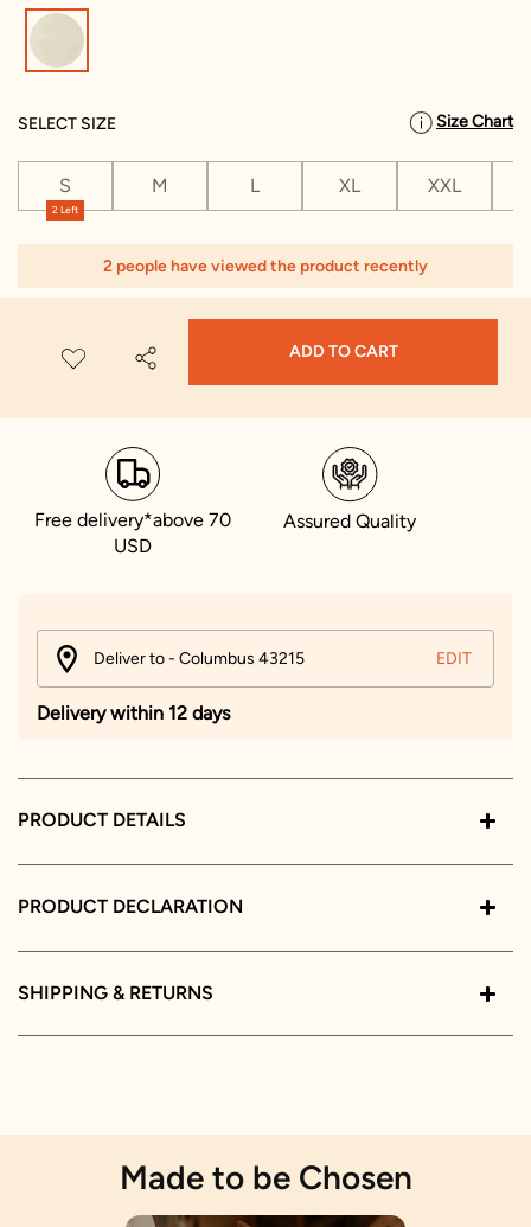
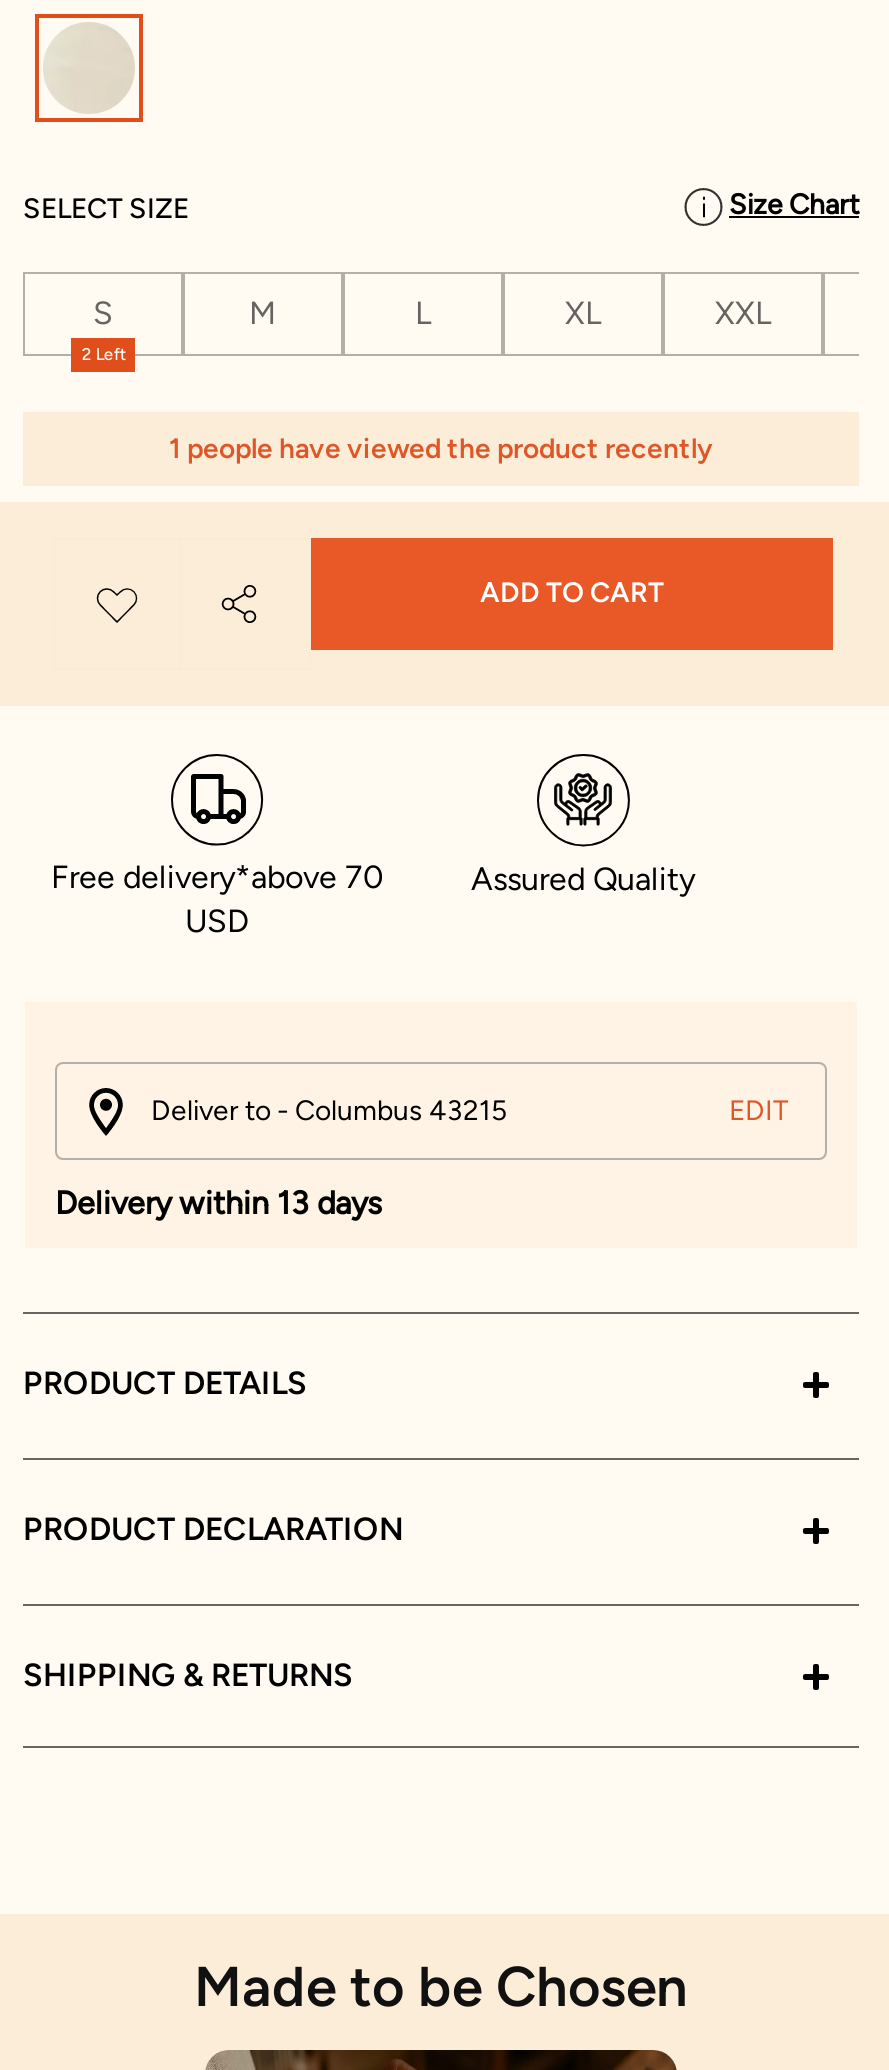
- 2 people have viewed the product recently
+ 1 people have viewed the product recently

- Delivery within 12 days
+ Delivery within 13 days
